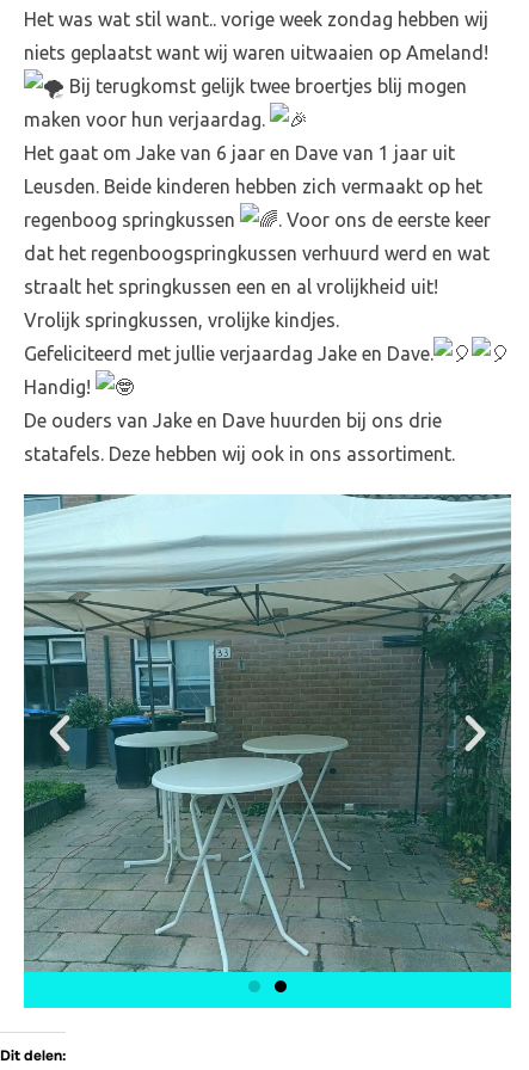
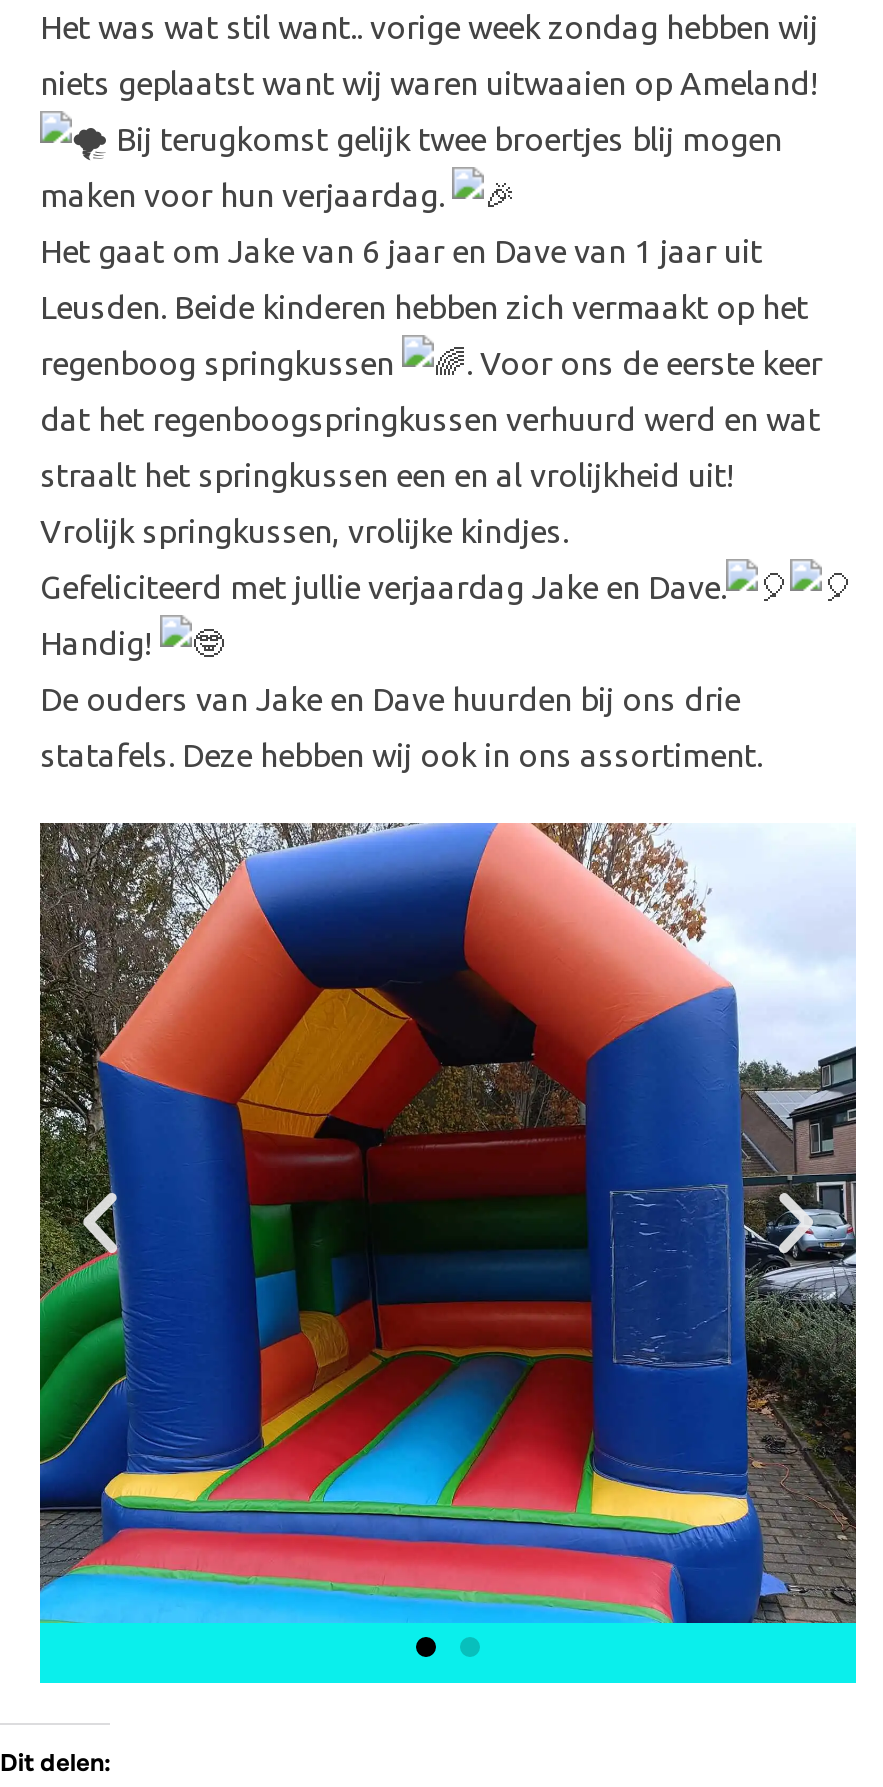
- [image]
+ [image]
